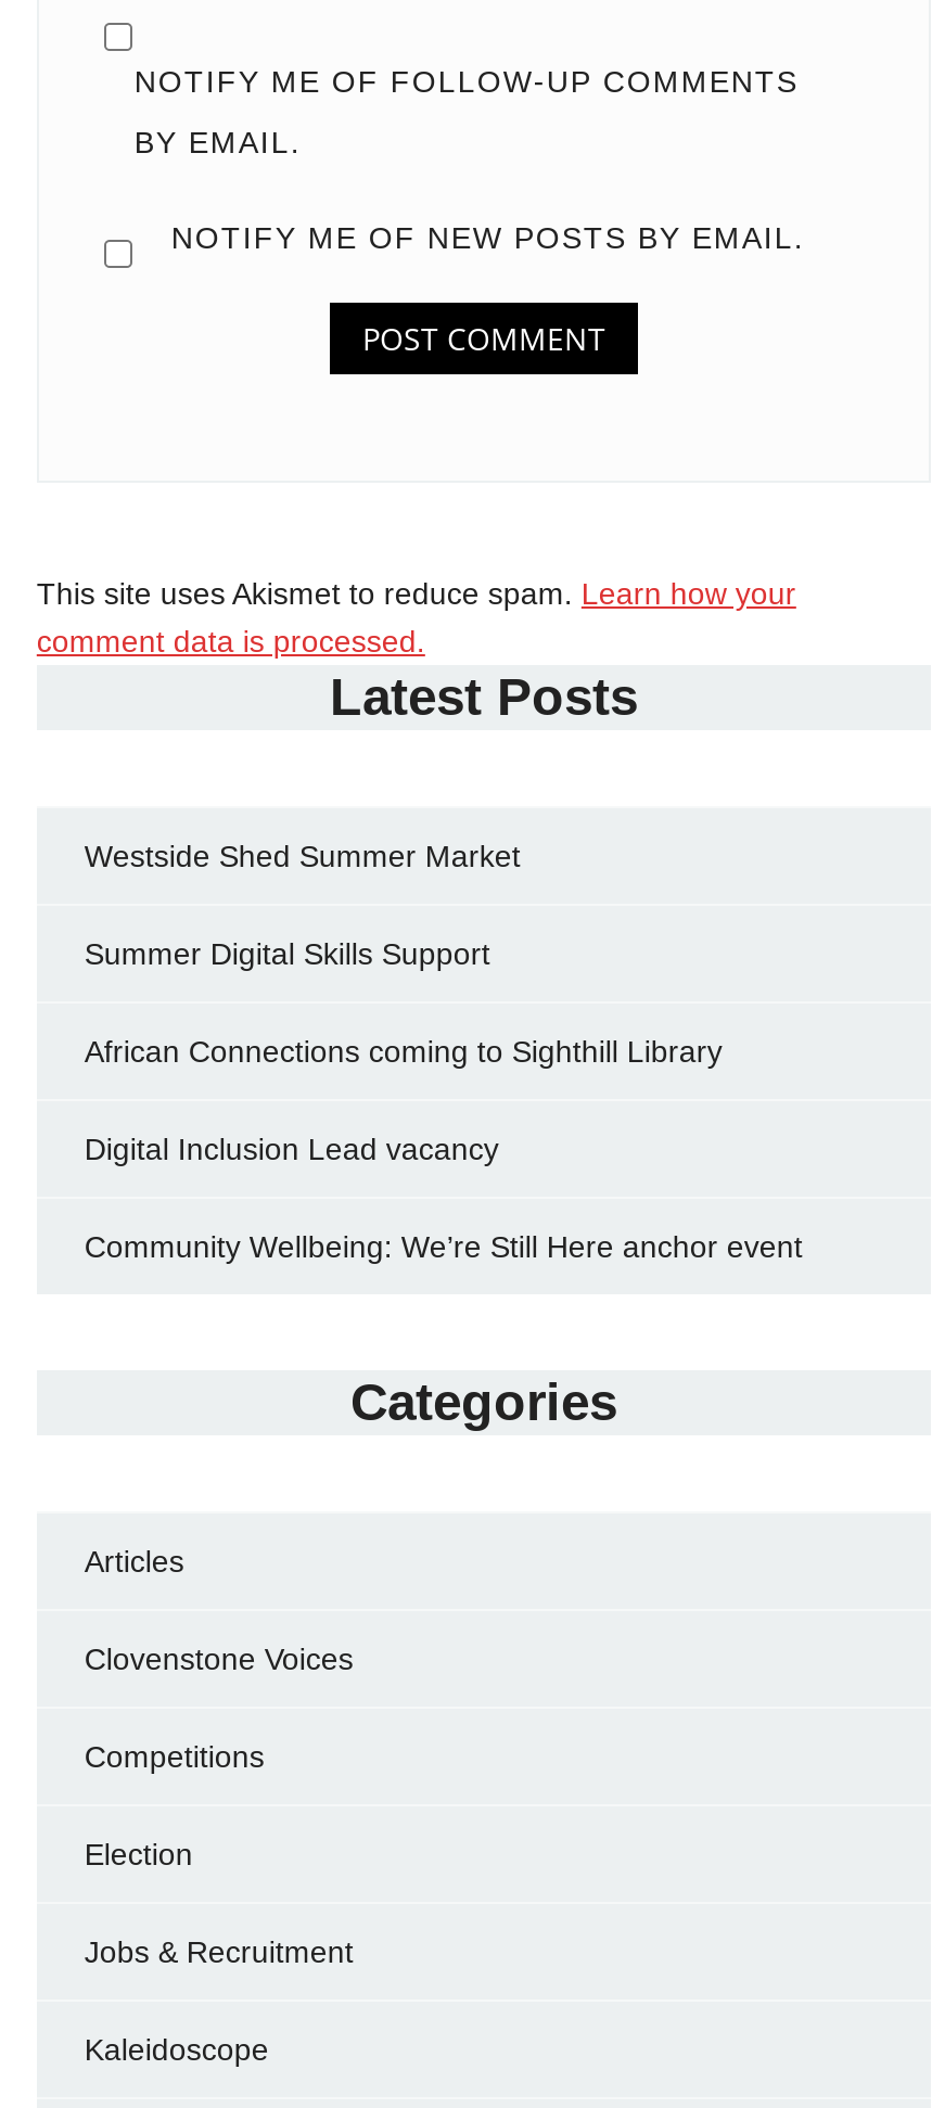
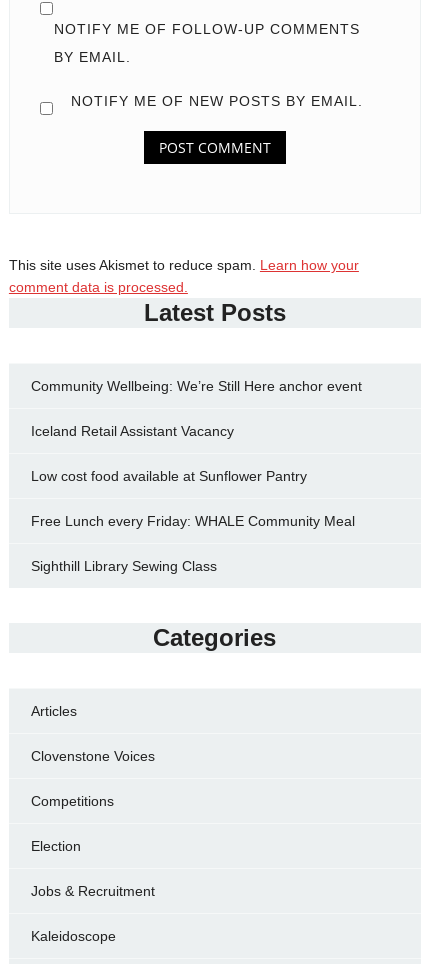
- Westside Shed Summer Market
- Summer Digital Skills Support
- African Connections coming to Sighthill Library
- Digital Inclusion Lead vacancy

moved up: Community Wellbeing: We’re Still Here anchor event

+ Iceland Retail Assistant Vacancy
+ Low cost food available at Sunflower Pantry
+ Free Lunch every Friday: WHALE Community Meal
+ Sighthill Library Sewing Class
